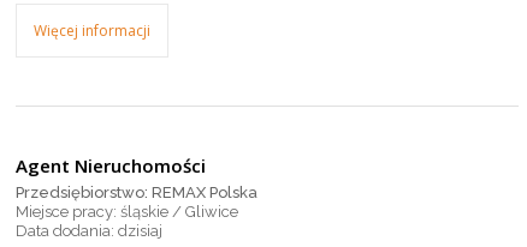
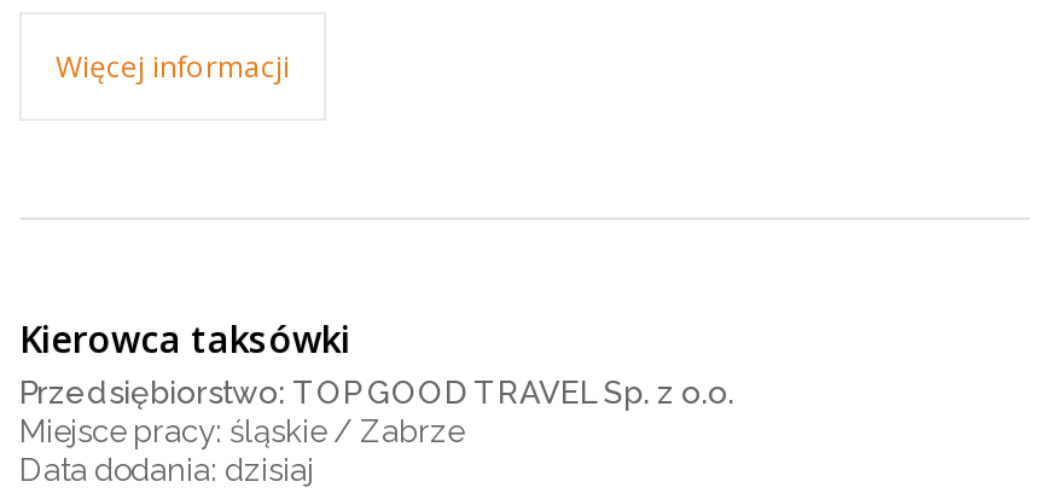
- Agent Nieruchomości
- Przedsiębiorstwo: REMAX Polska
- Miejsce pracy: śląskie / Gliwice
+ Kierowca taksówki
+ Przedsiębiorstwo: TOP GOOD TRAVEL Sp. z o.o.
+ Miejsce pracy: śląskie / Zabrze
